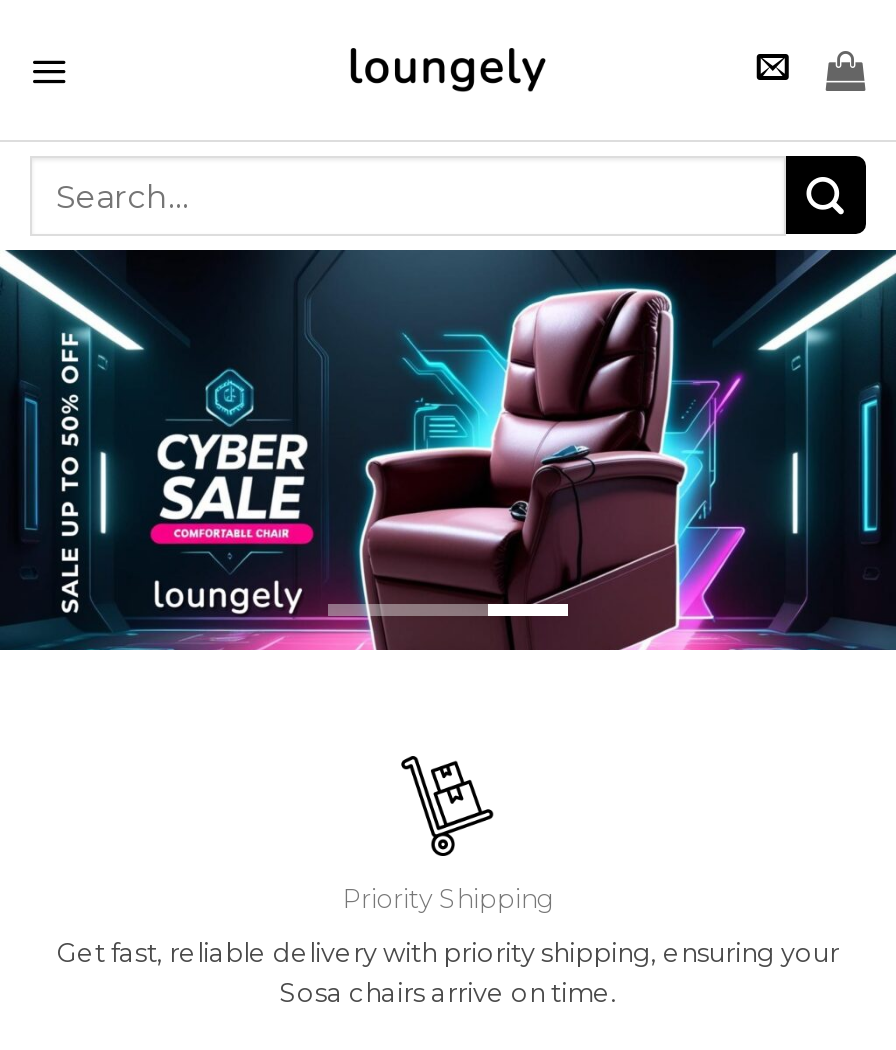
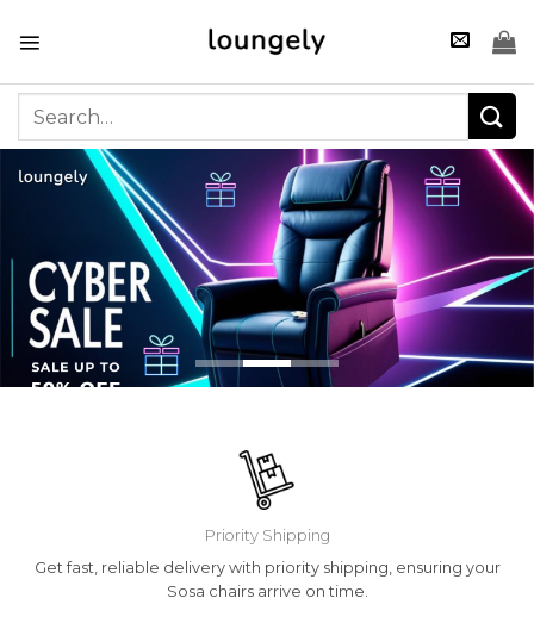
- [image]
+ [image]
